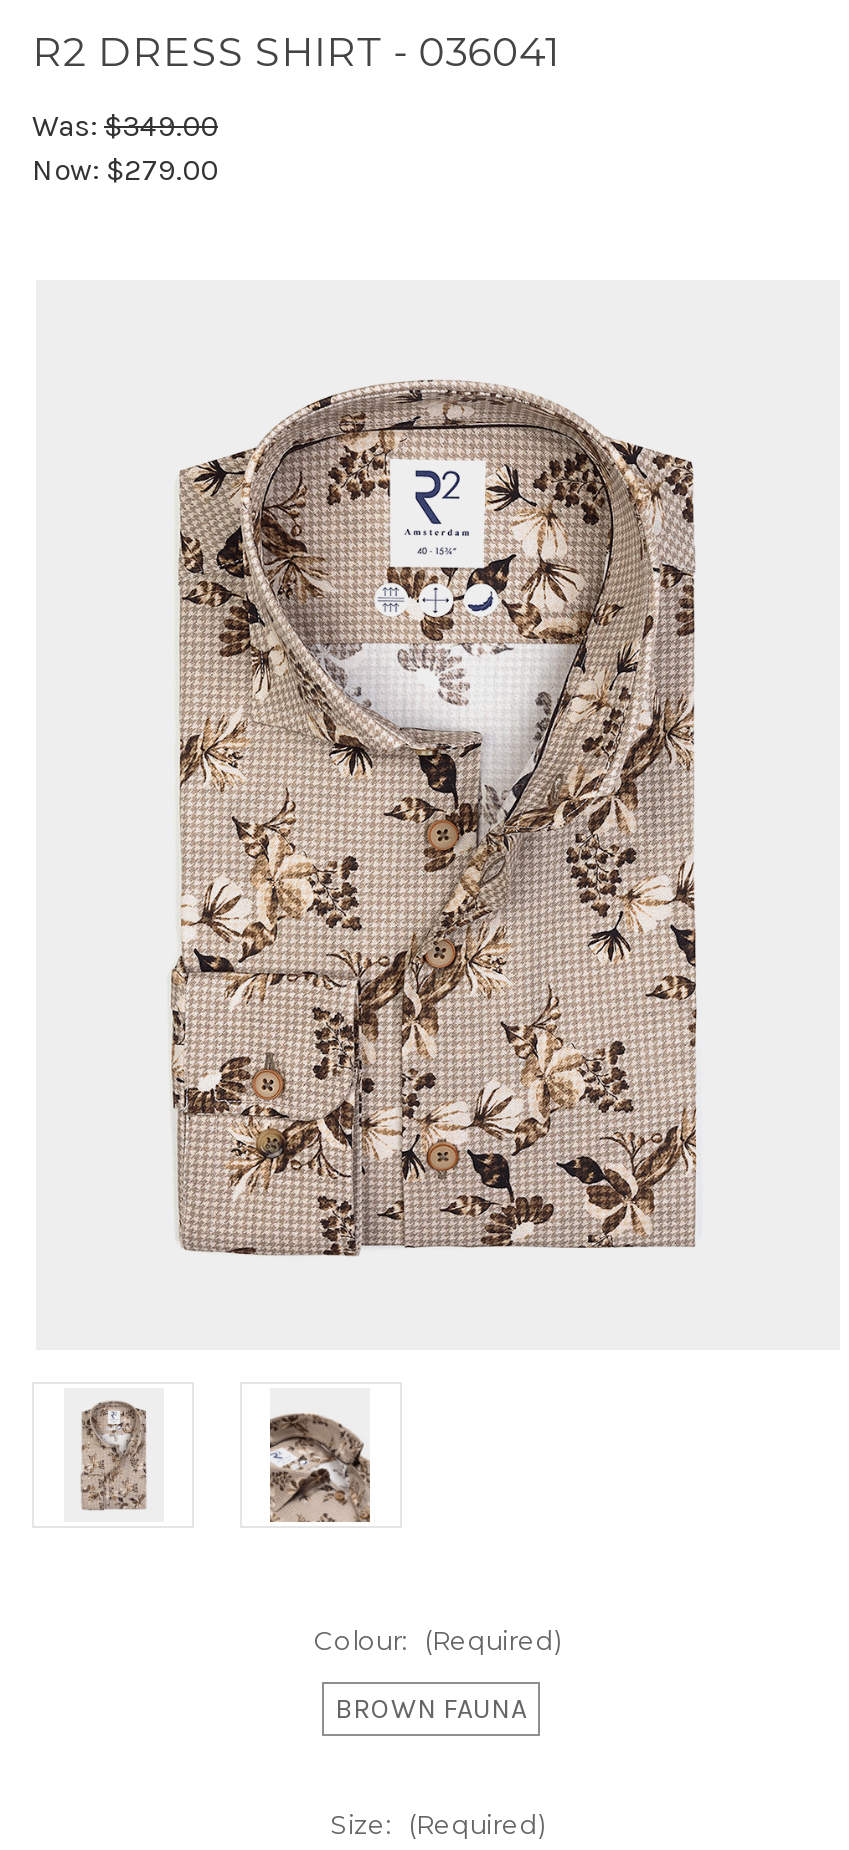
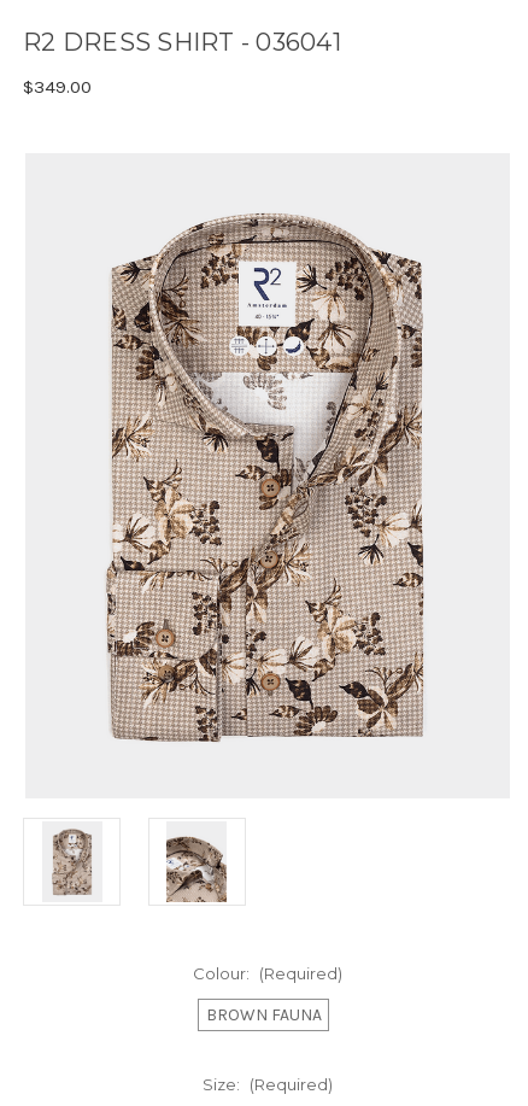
- Was: $349.00
- Now: $279.00
+ $349.00
